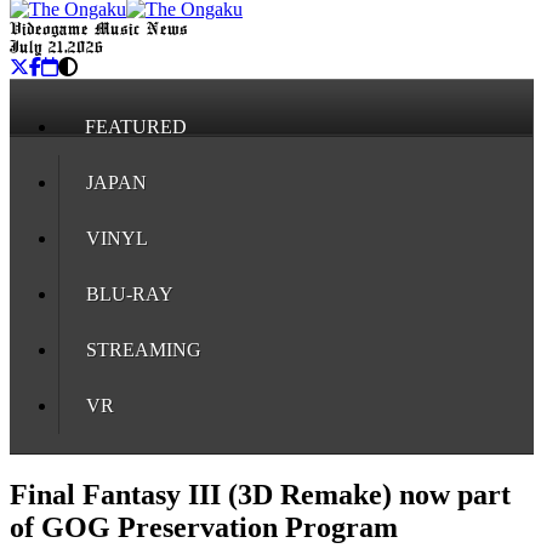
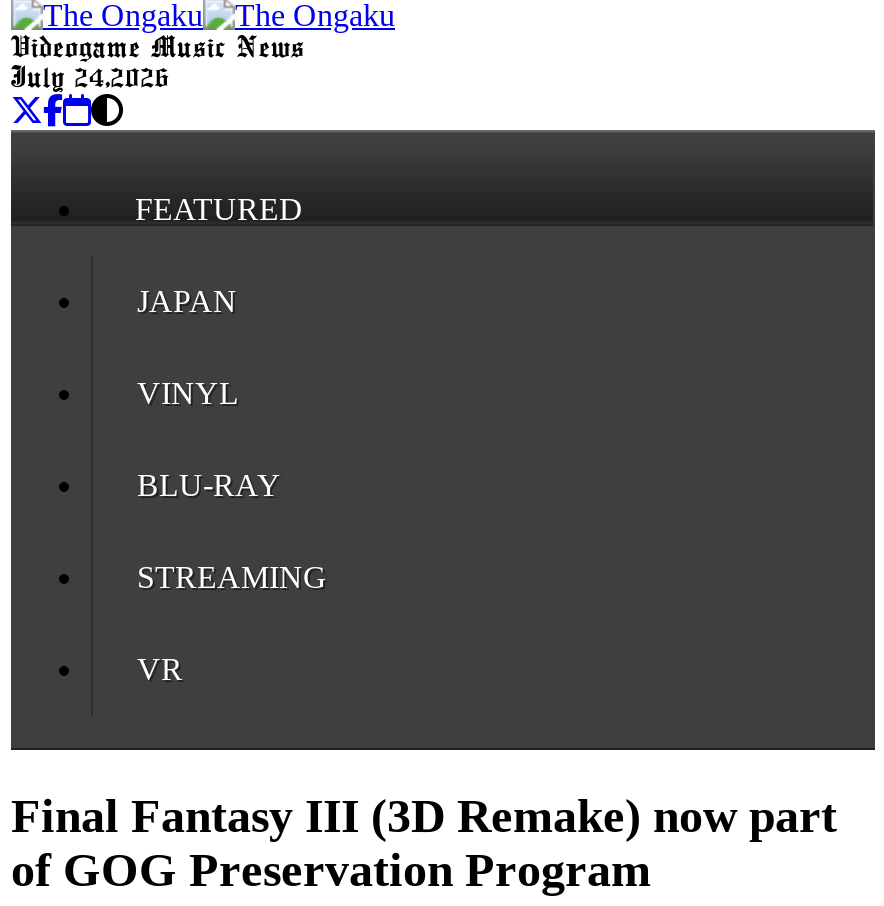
- July 21, 2026
+ July 24, 2026
